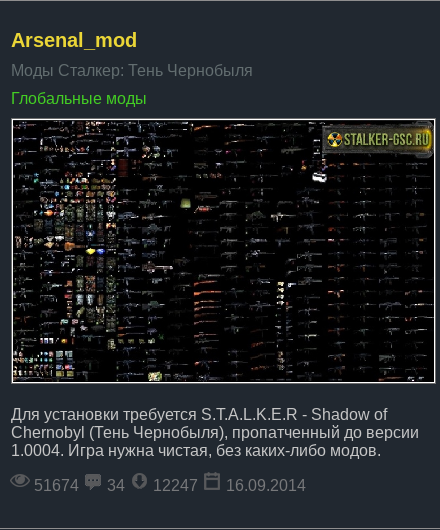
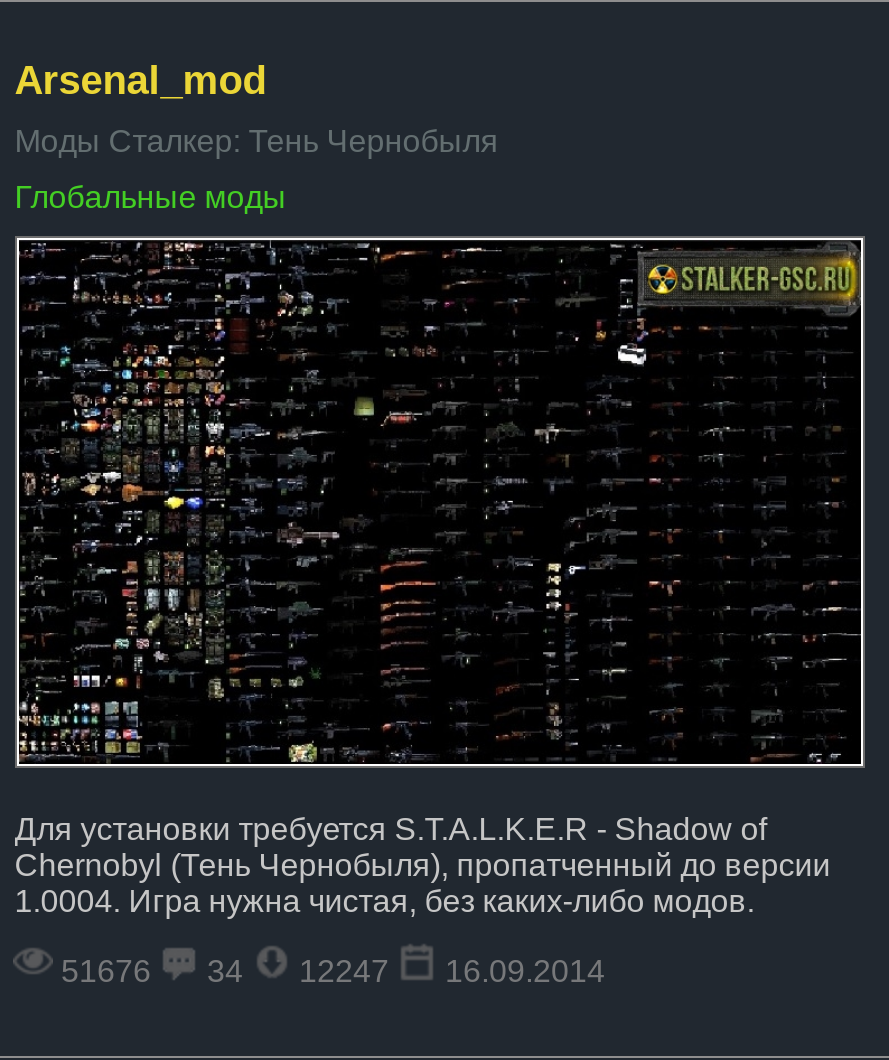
- 51674 34 12247 16.09.2014
+ 51676 34 12247 16.09.2014
